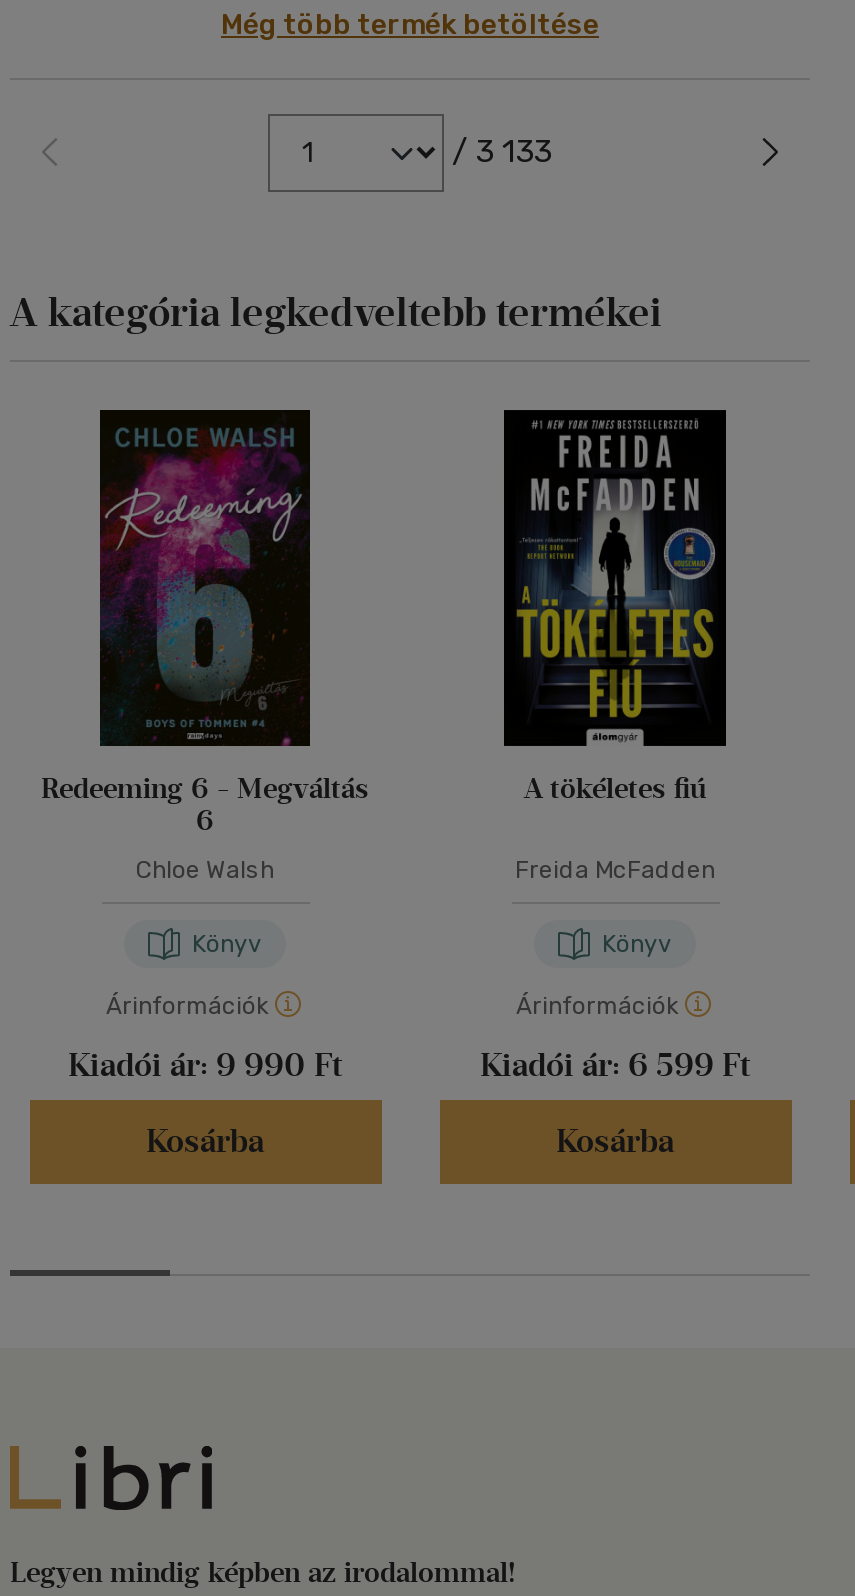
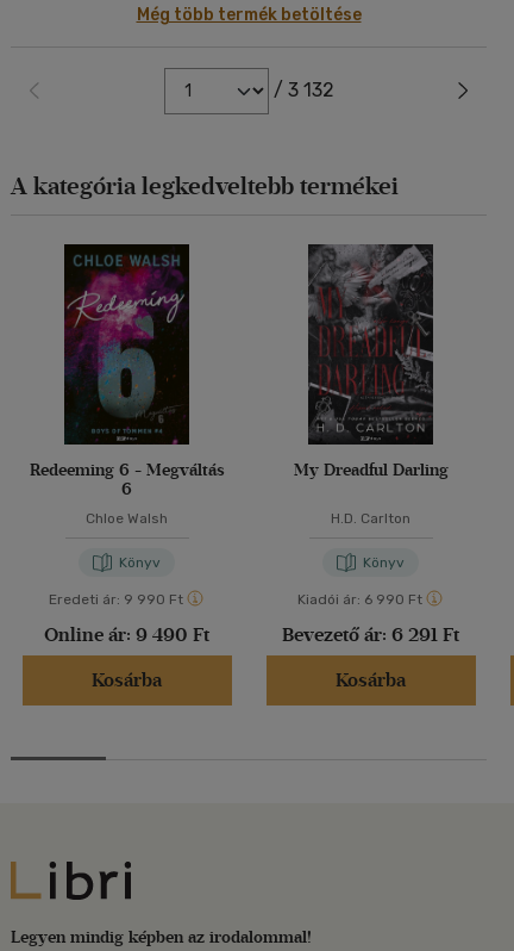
- / 3 133
+ / 3 132

- [image]
- A tökéletes fiú
+ [image]
+ My Dreadful Darling

- Freida McFadden
+ H.D. Carlton

- Árinformációk
+ Eredeti ár: 9 990 Ft

- Árinformációk
+ Kiadói ár: 6 990 Ft

- Kiadói ár: 9 990 Ft
+ Online ár: 9 490 Ft

- Kiadói ár: 6 599 Ft
+ Bevezető ár: 6 291 Ft
